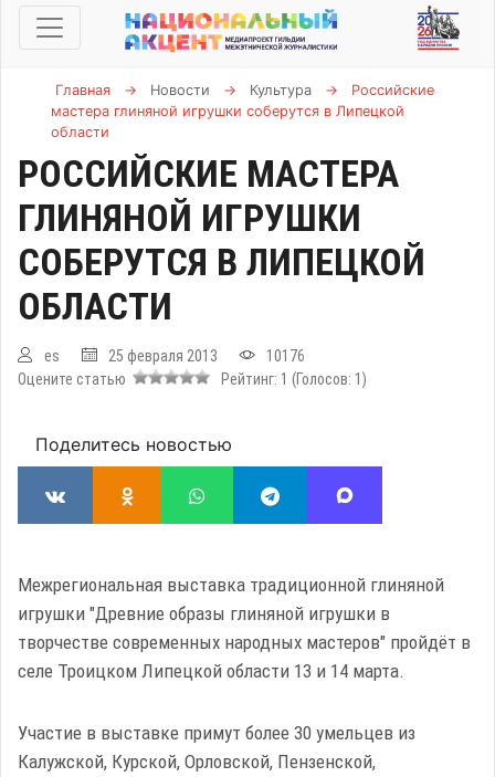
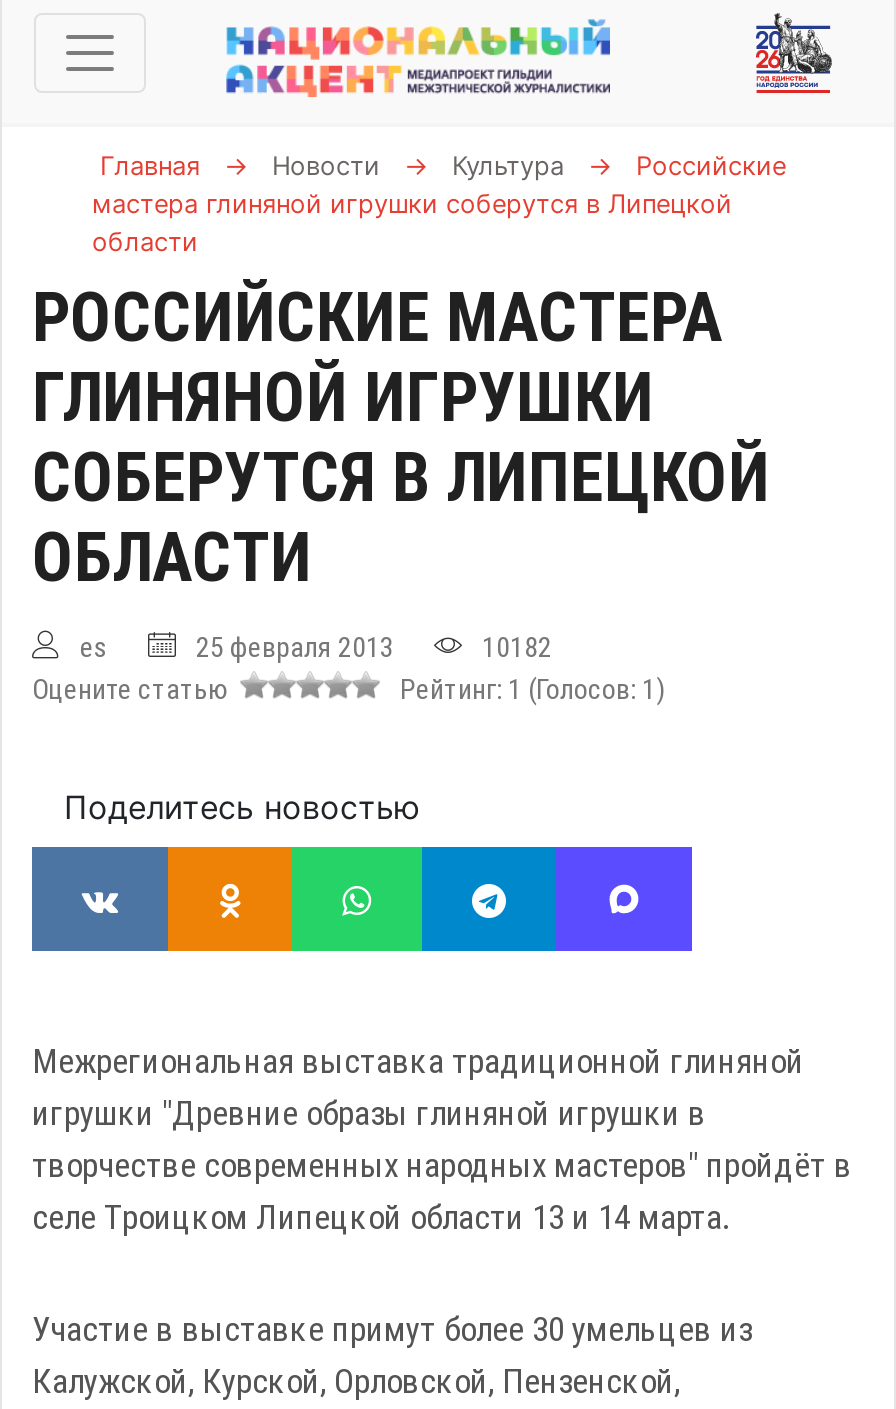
- 10176
+ 10182
